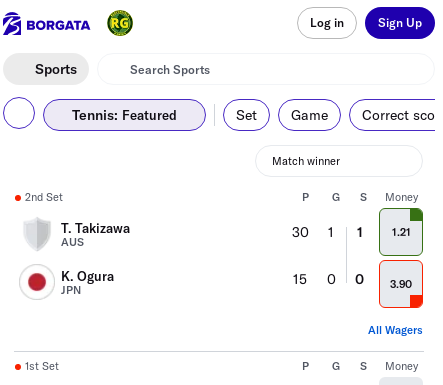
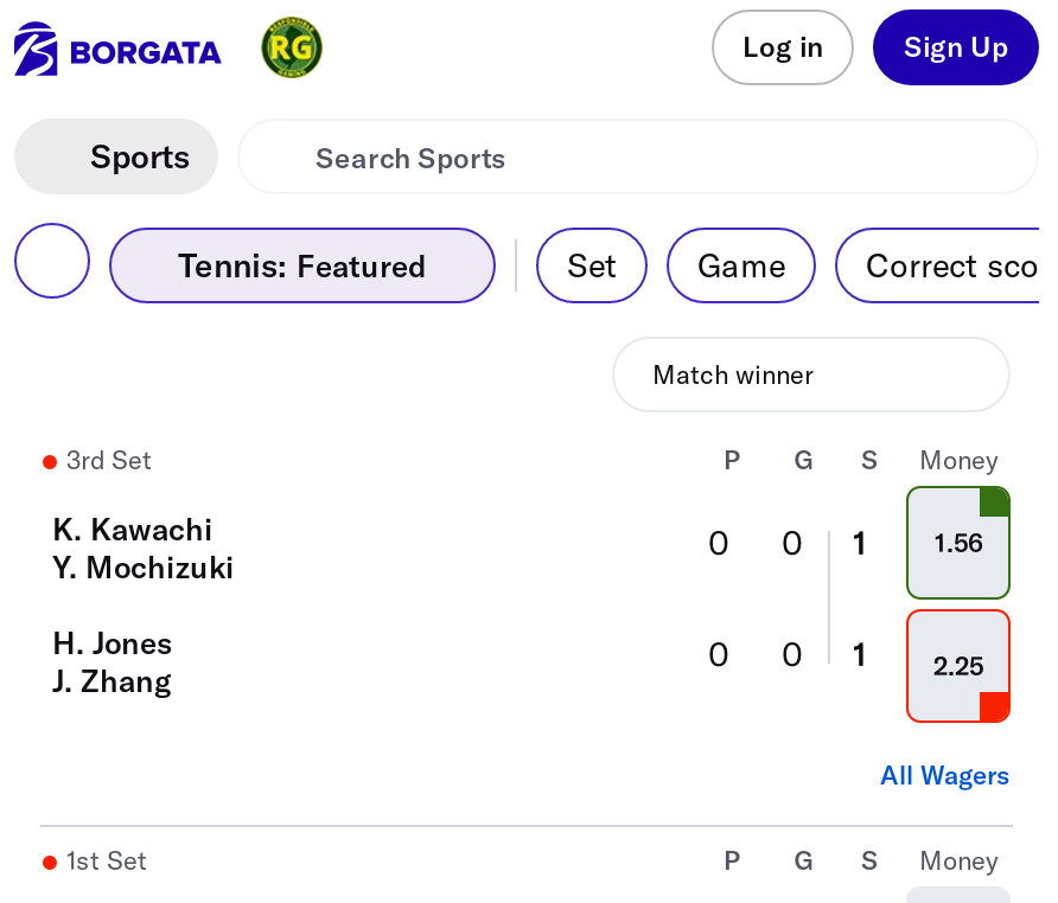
- 2nd Set
+ 3rd Set

- T. Takizawa
- AUS
+ K. Kawachi
+ Y. Mochizuki

- 30
+ 0

- 1
+ 0

- 1.21
+ 1.56

- K. Ogura
- JPN
+ H. Jones
+ J. Zhang

- 15
+ 0

- 0
+ 1

- 3.90
+ 2.25
